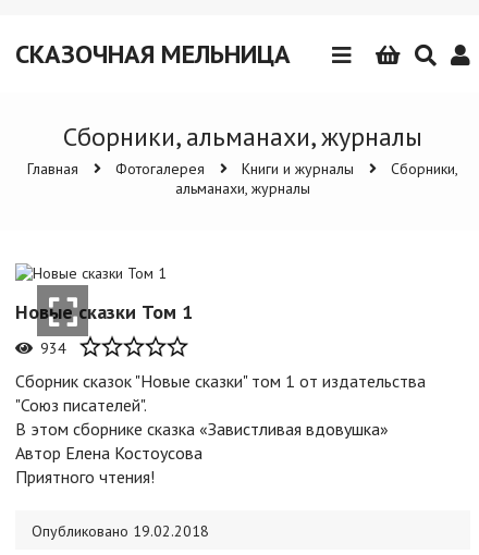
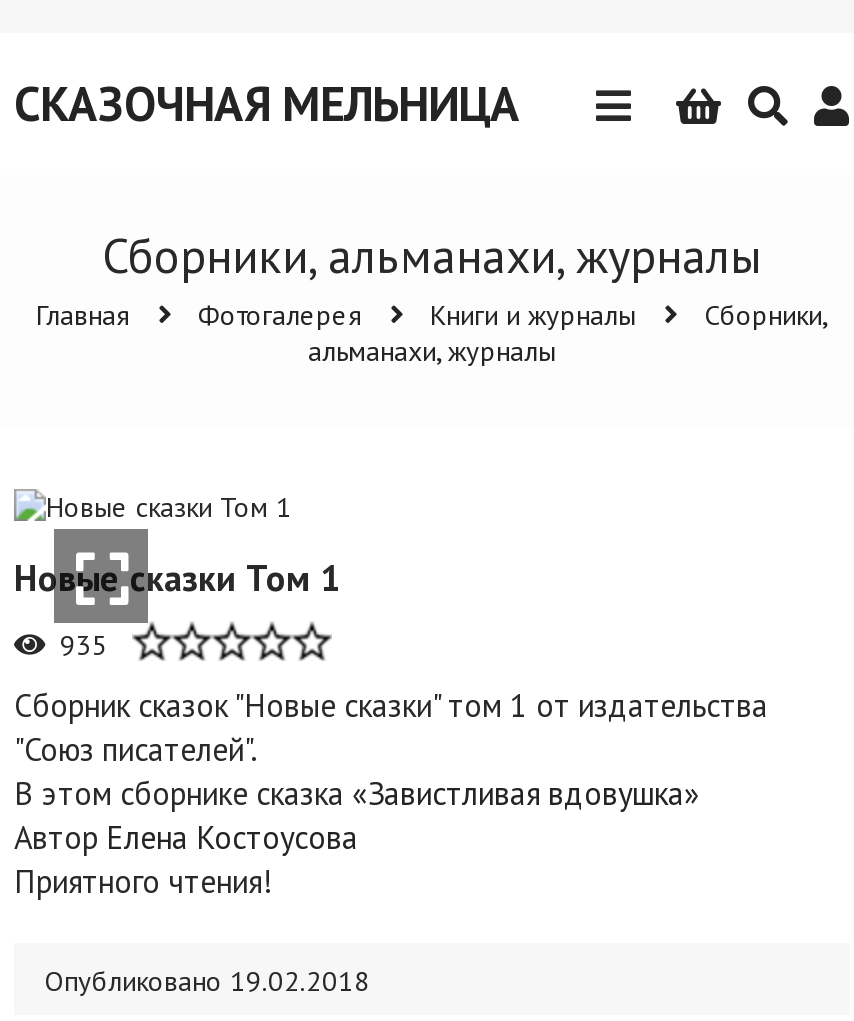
- 934
+ 935
